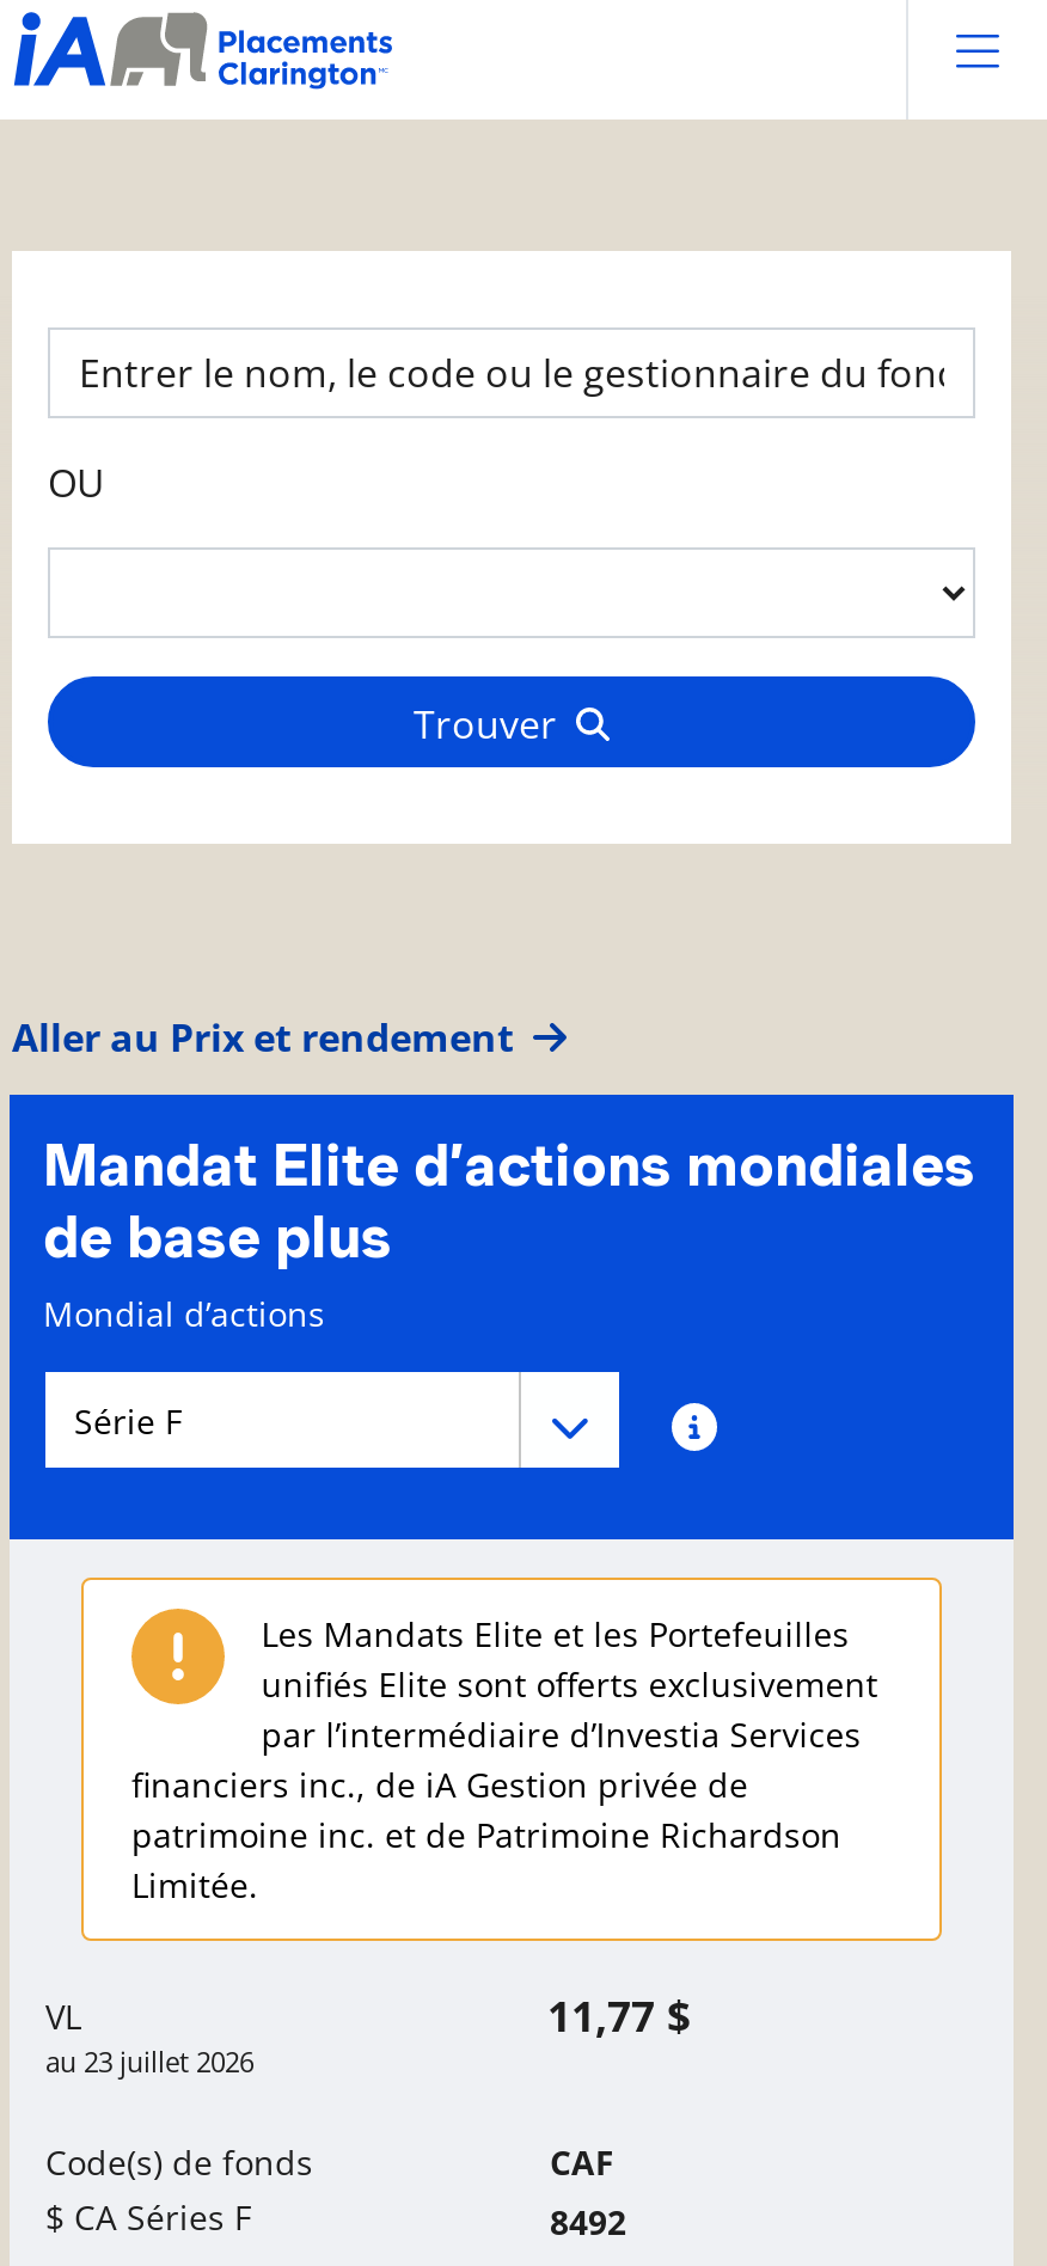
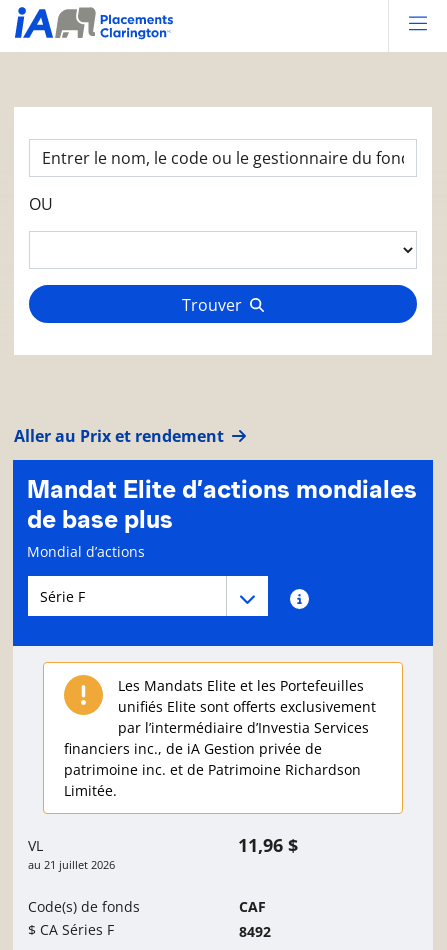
- 11,77 $
+ 11,96 $

- au 23 juillet 2026
+ au 21 juillet 2026
